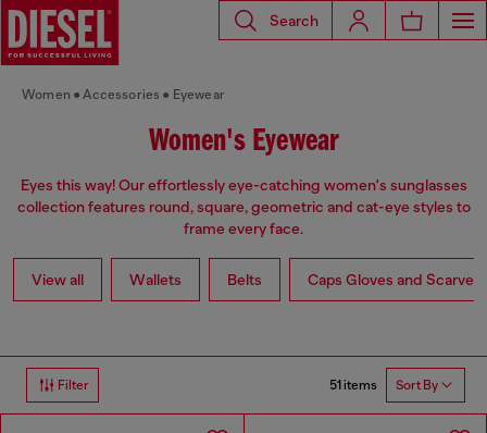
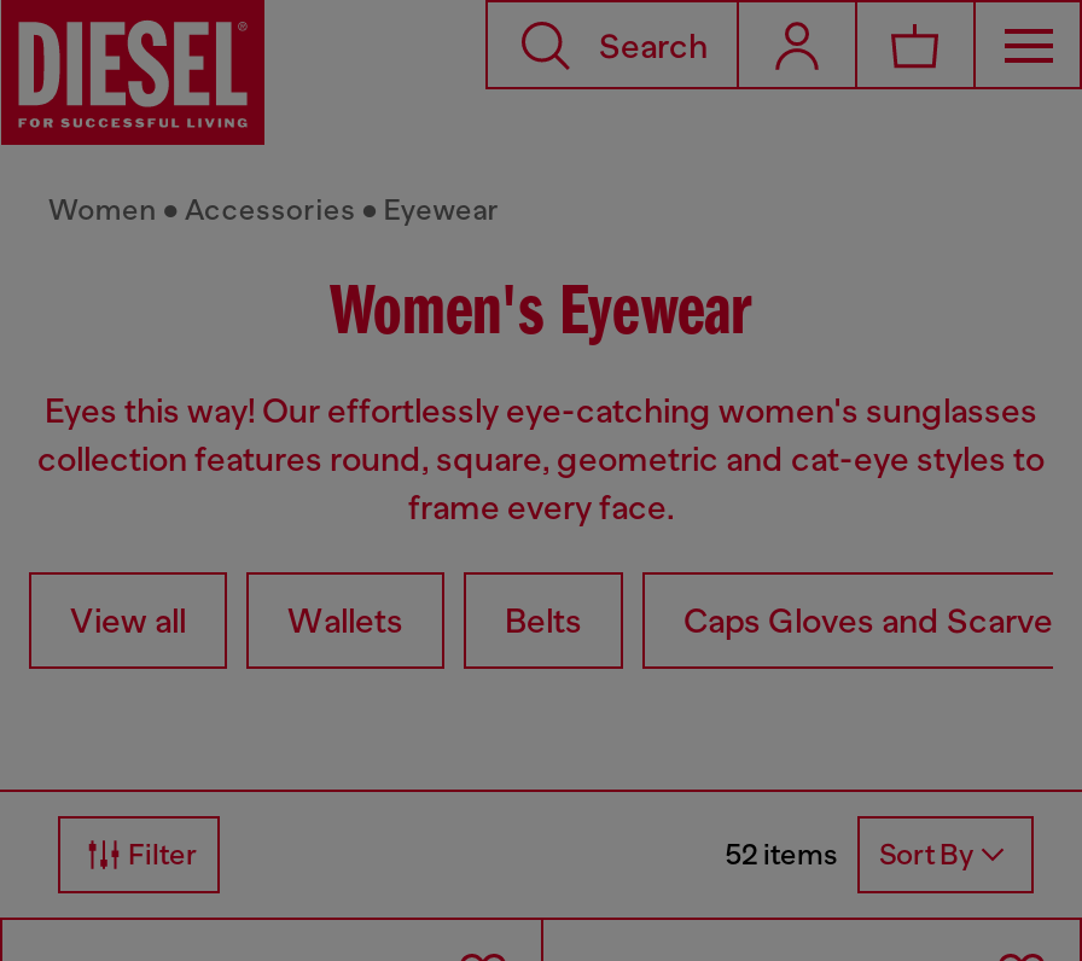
- 51 items Sort By
+ 52 items Sort By
